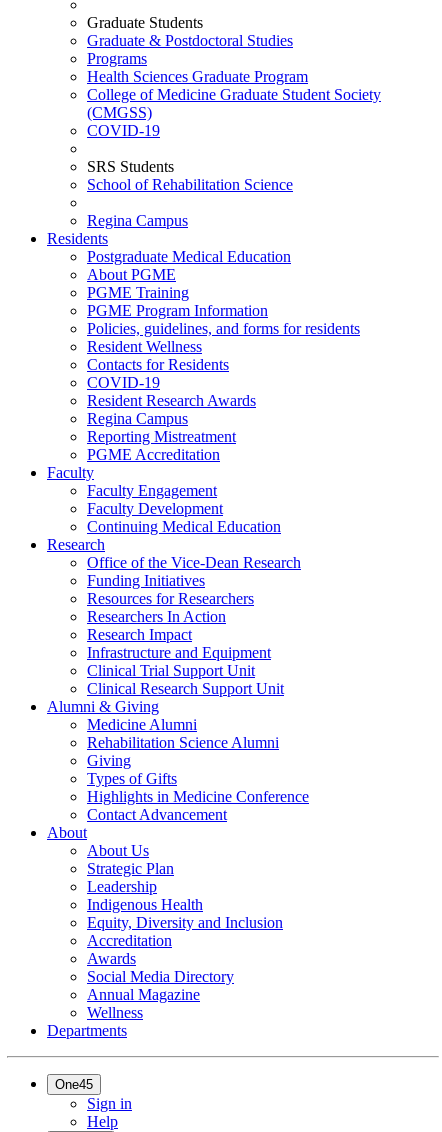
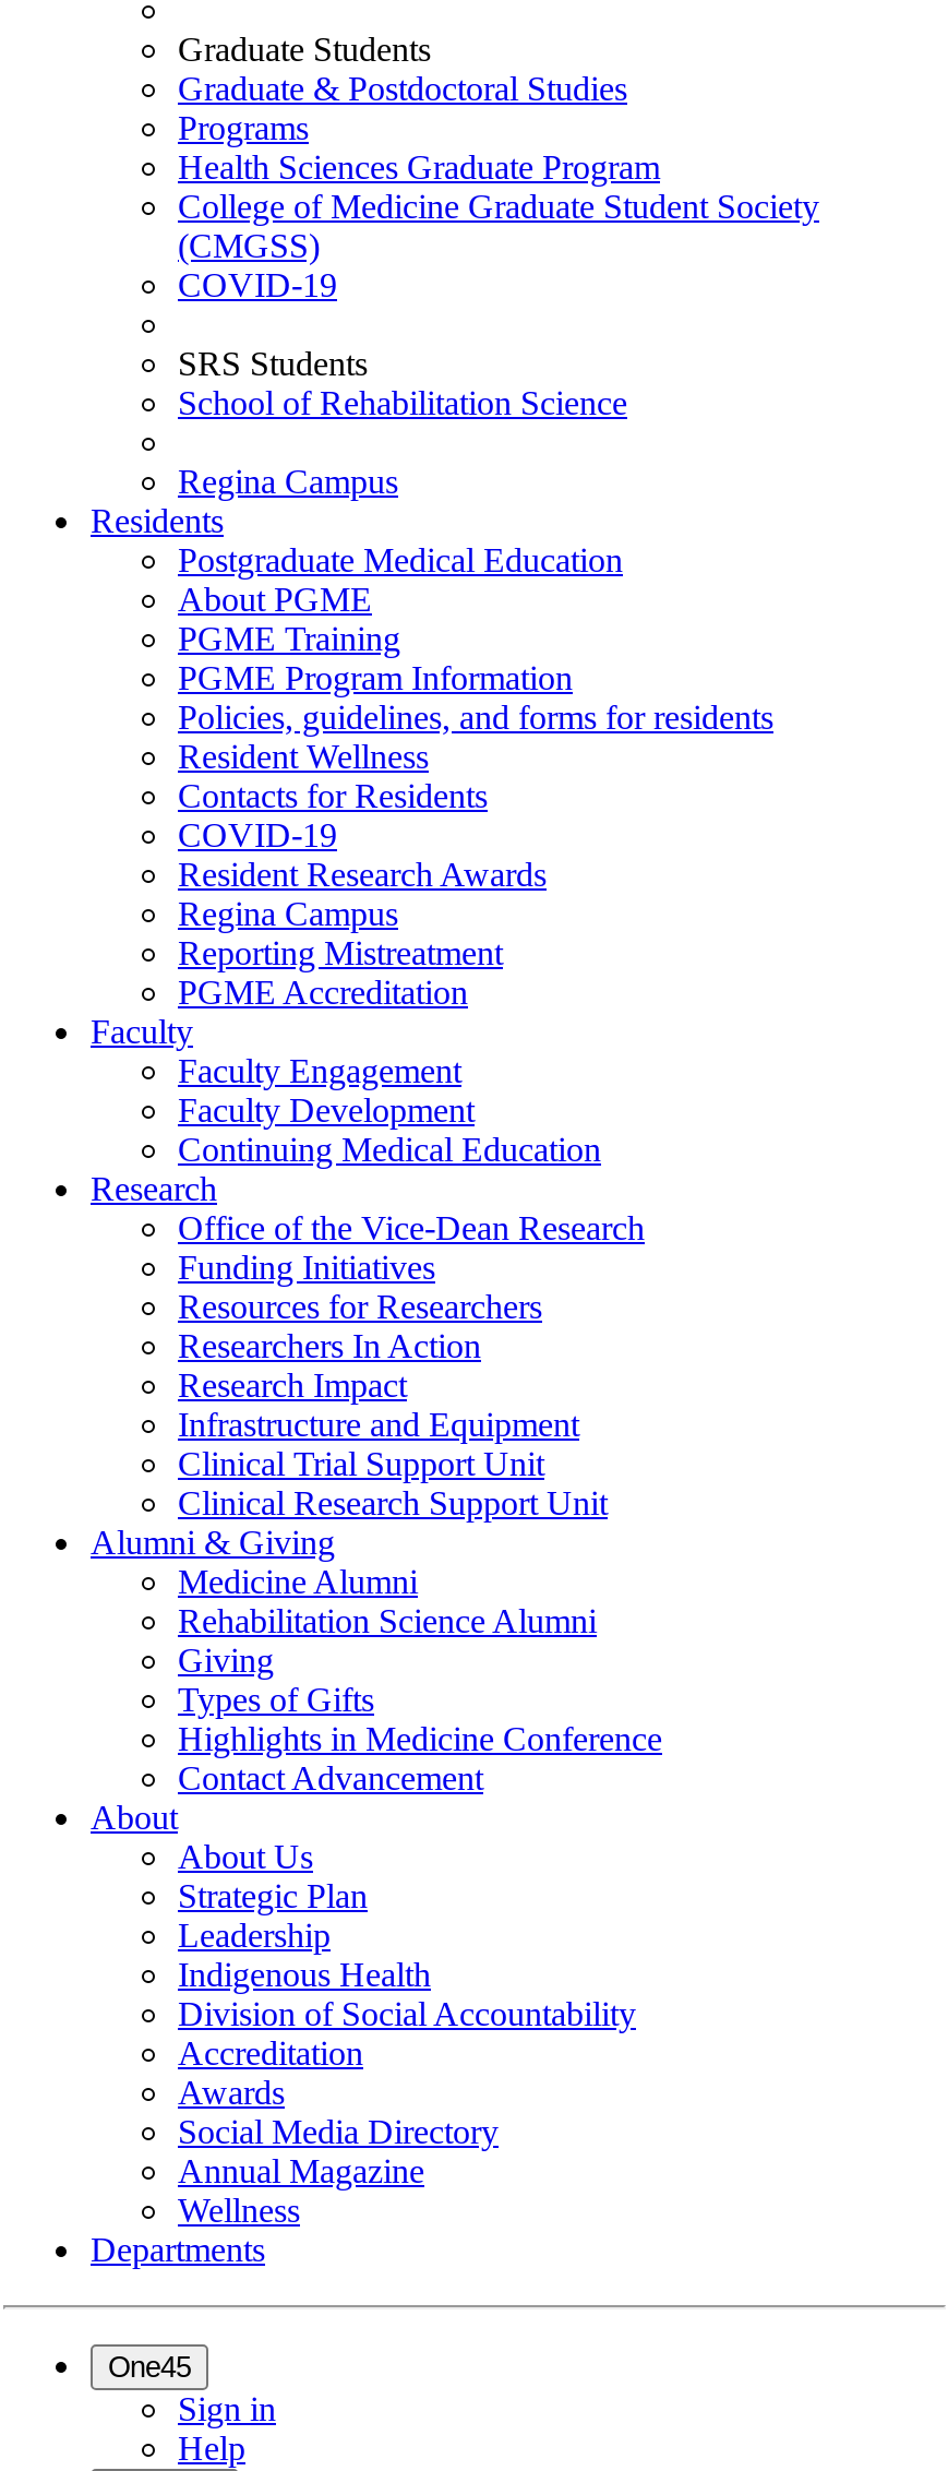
- Equity, Diversity and Inclusion
+ Division of Social Accountability
